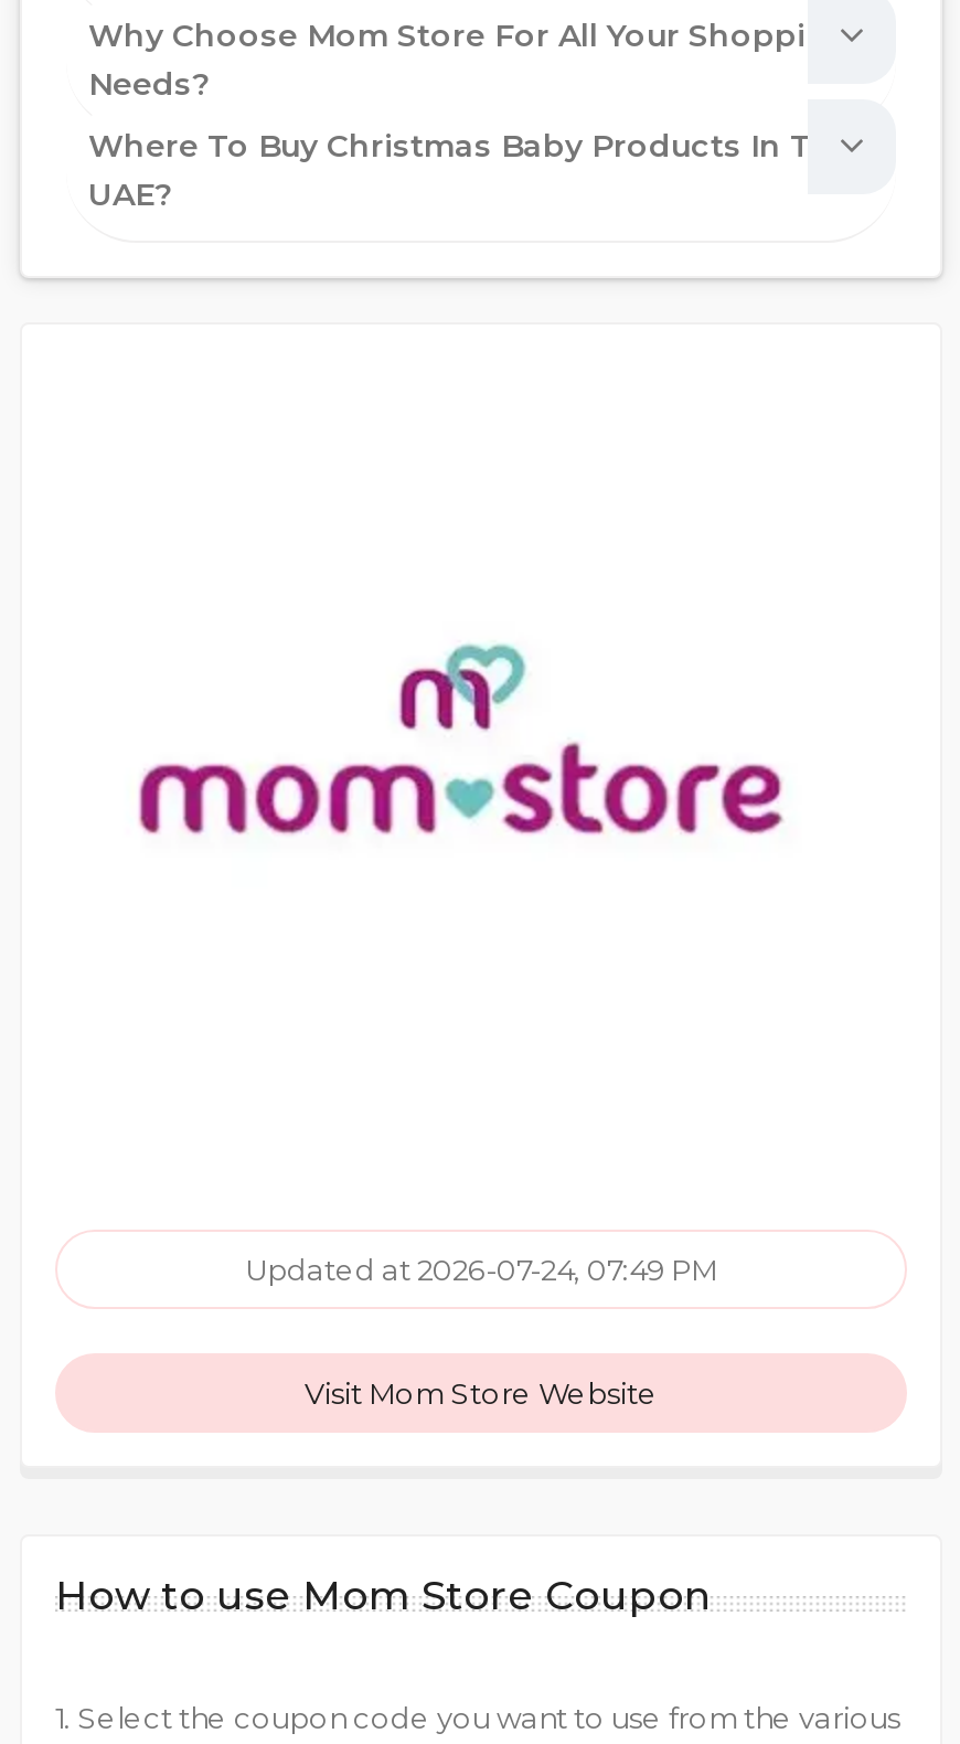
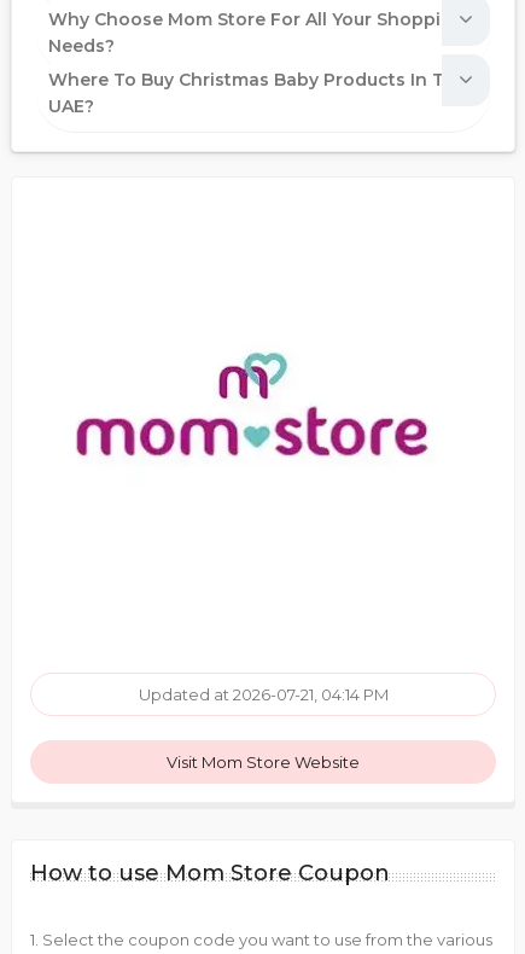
- Updated at 2026-07-24, 07:49 PM
+ Updated at 2026-07-21, 04:14 PM
